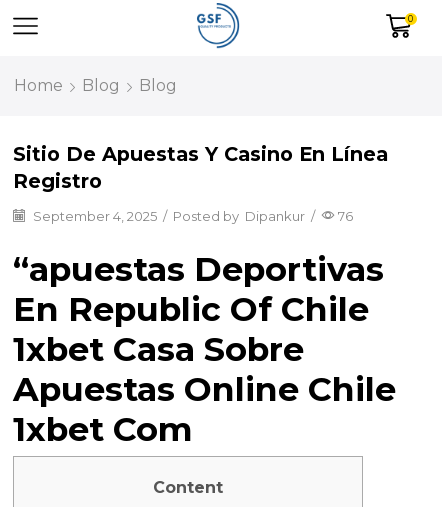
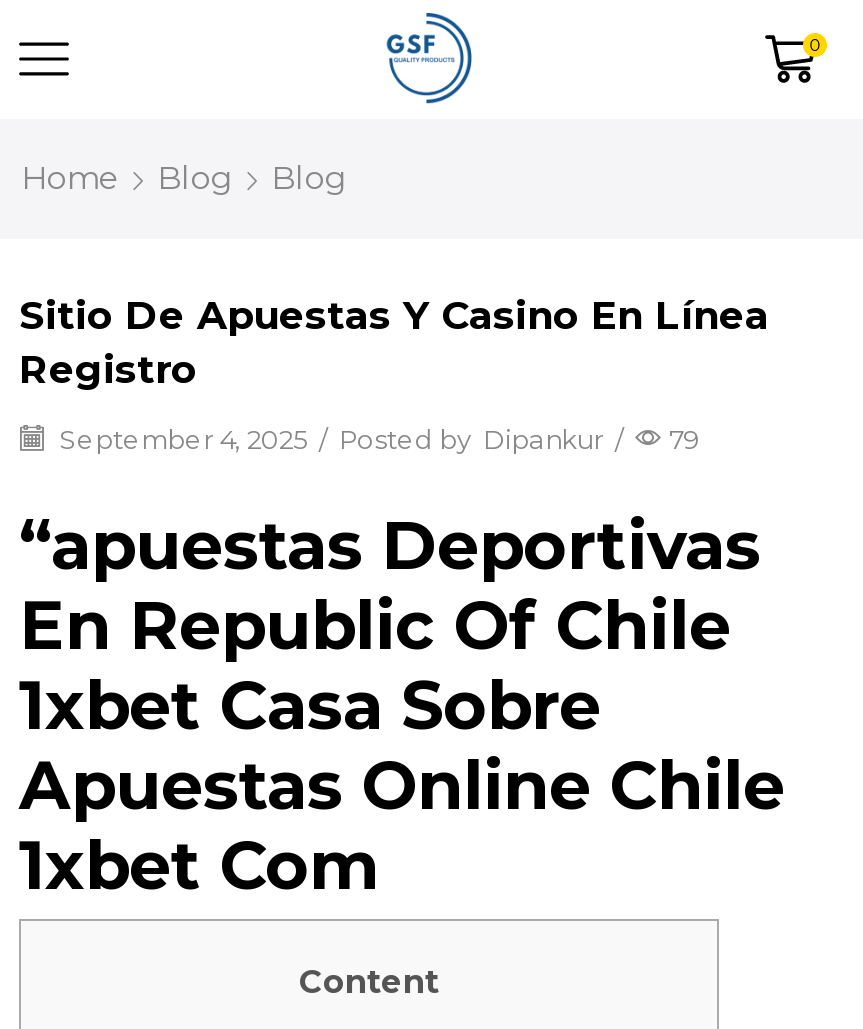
- September 4, 2025 / Posted by Dipankur / 76
+ September 4, 2025 / Posted by Dipankur / 79
